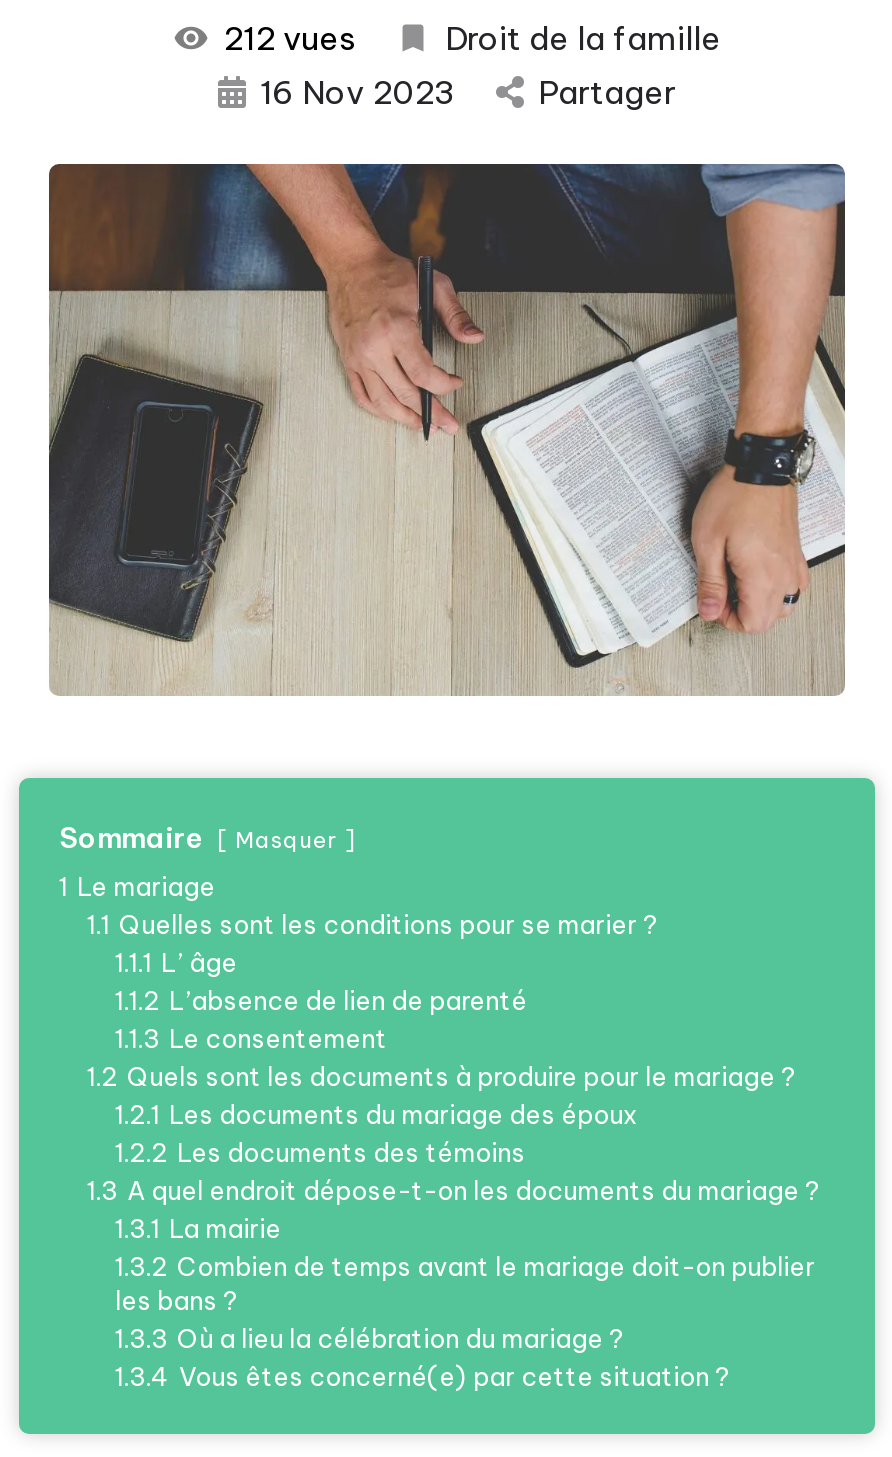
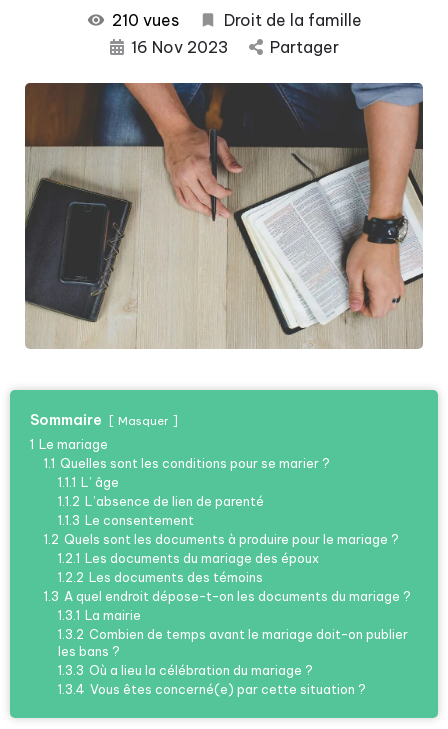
- 212 vues
+ 210 vues
